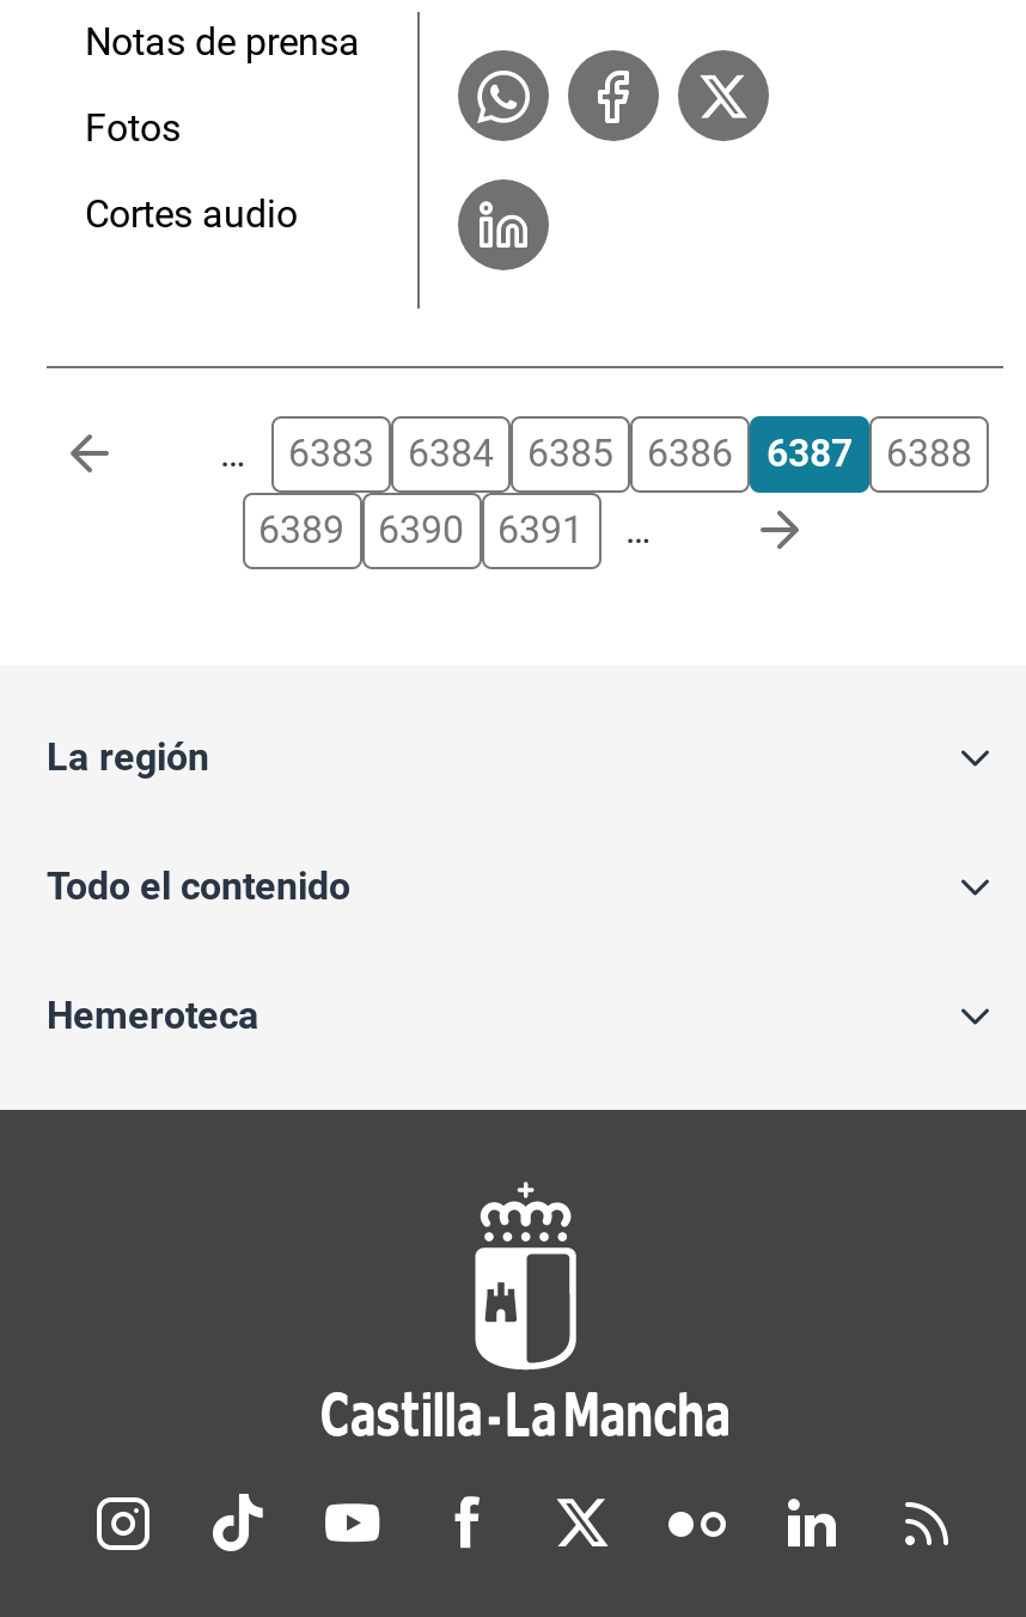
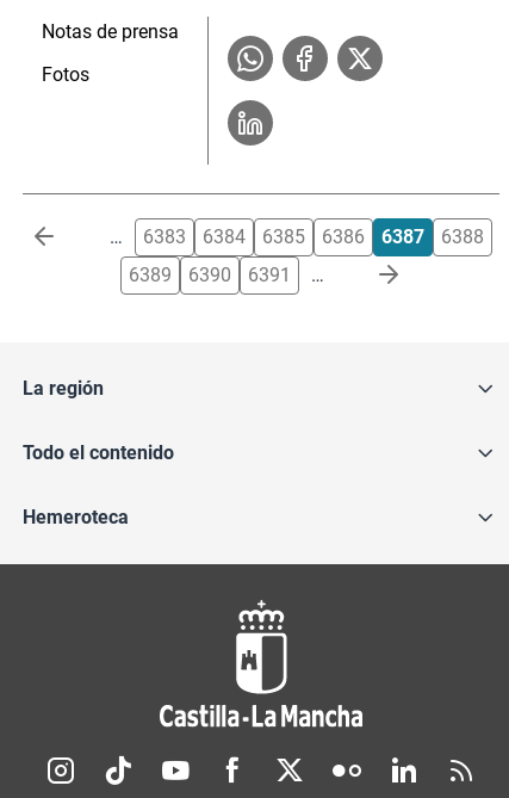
- Cortes audio
